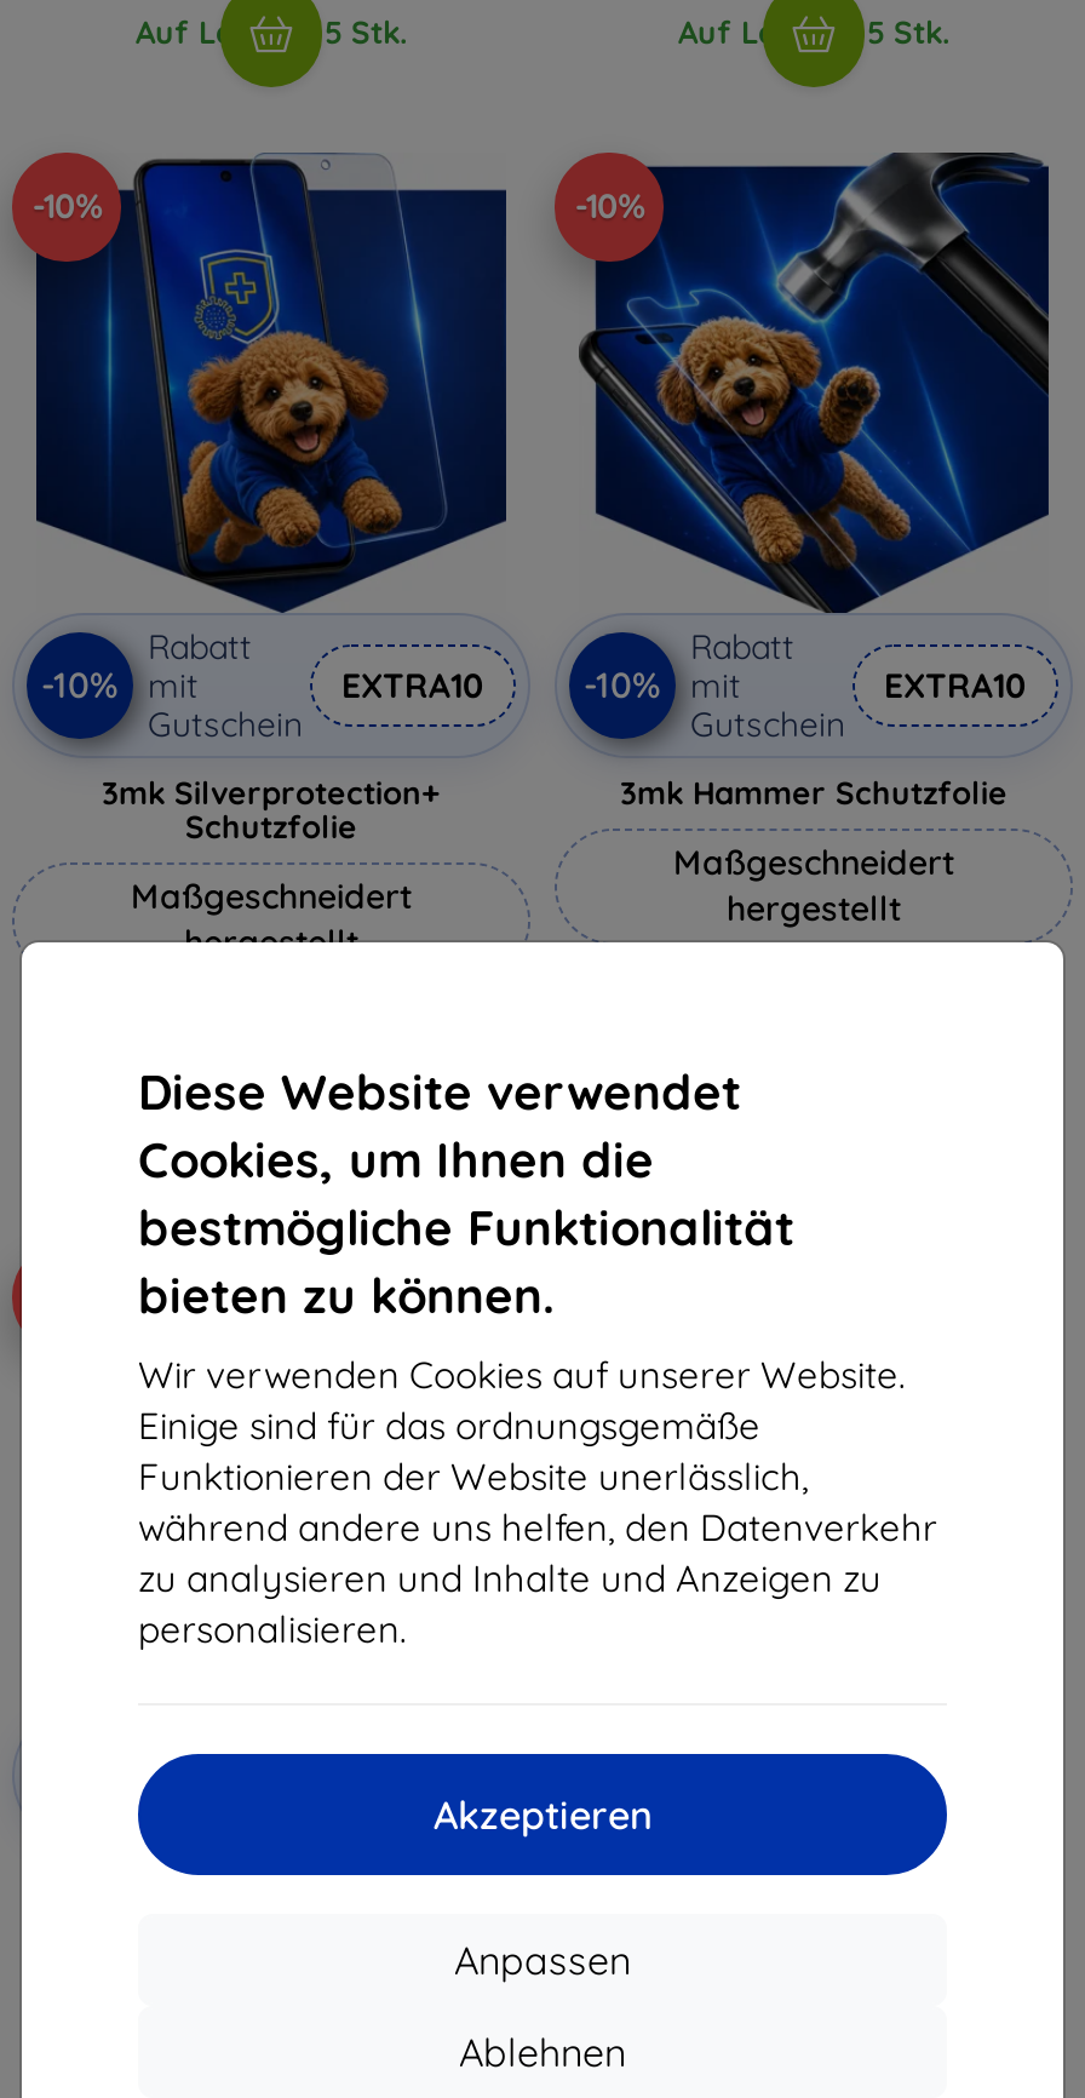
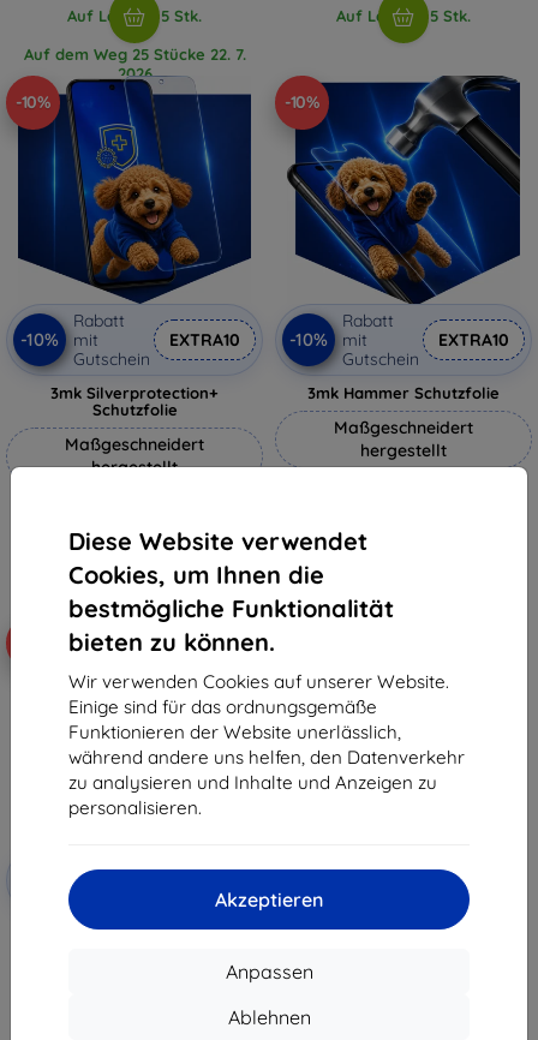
+ Auf dem Weg 25 Stücke 22. 7.
+ 2026
